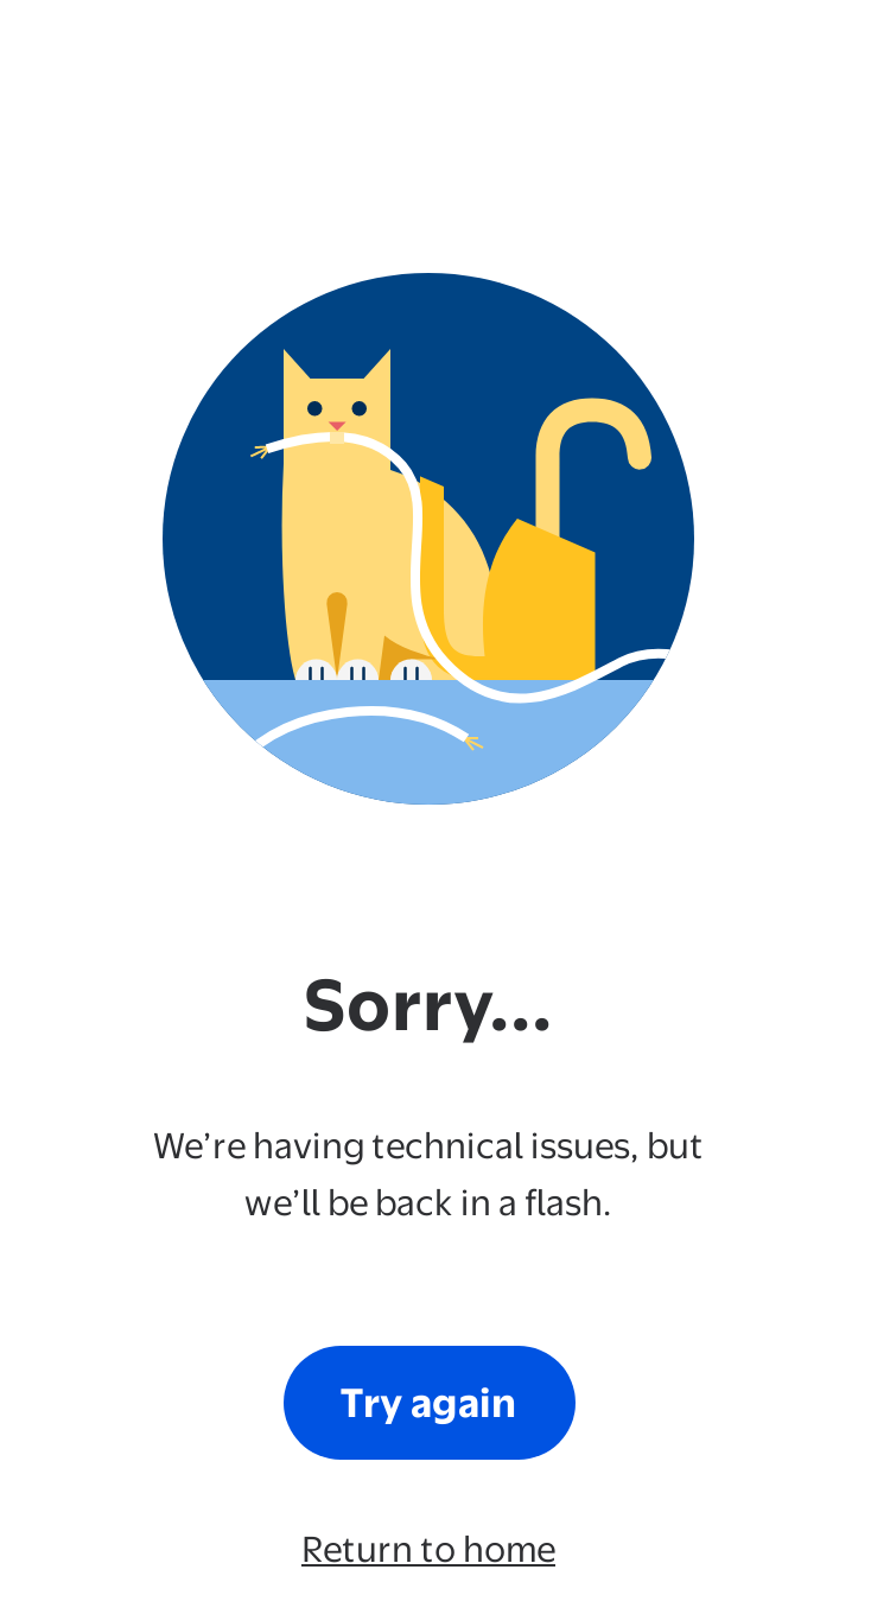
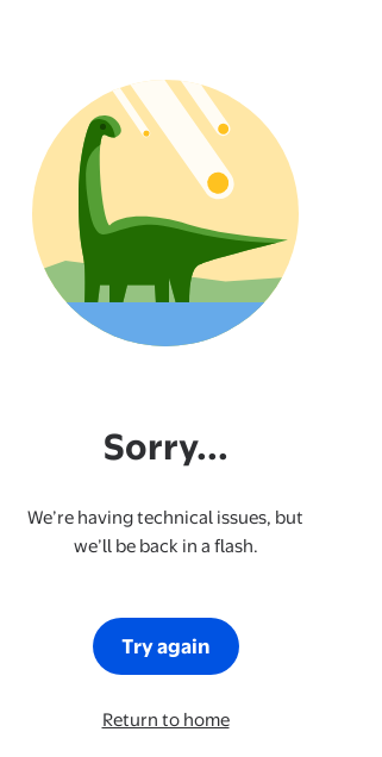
- [image]
+ [image]
